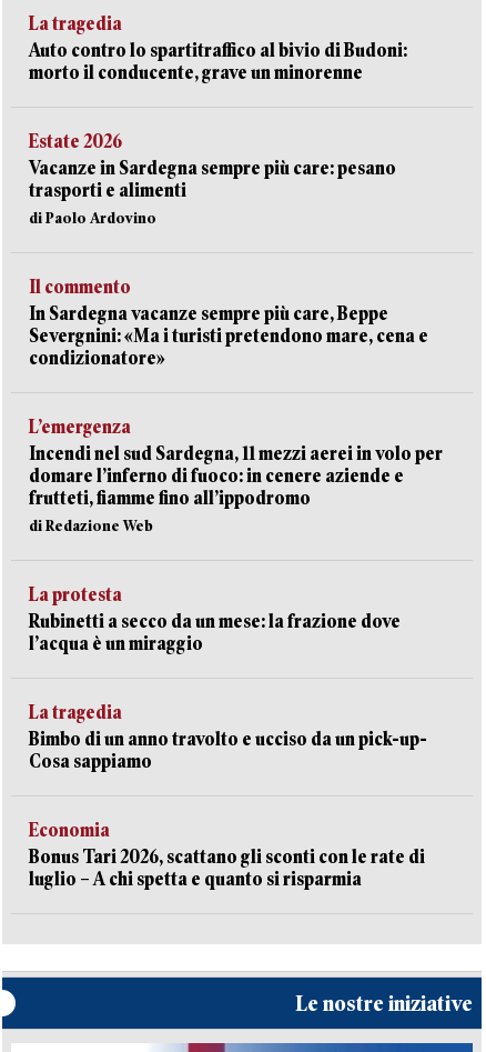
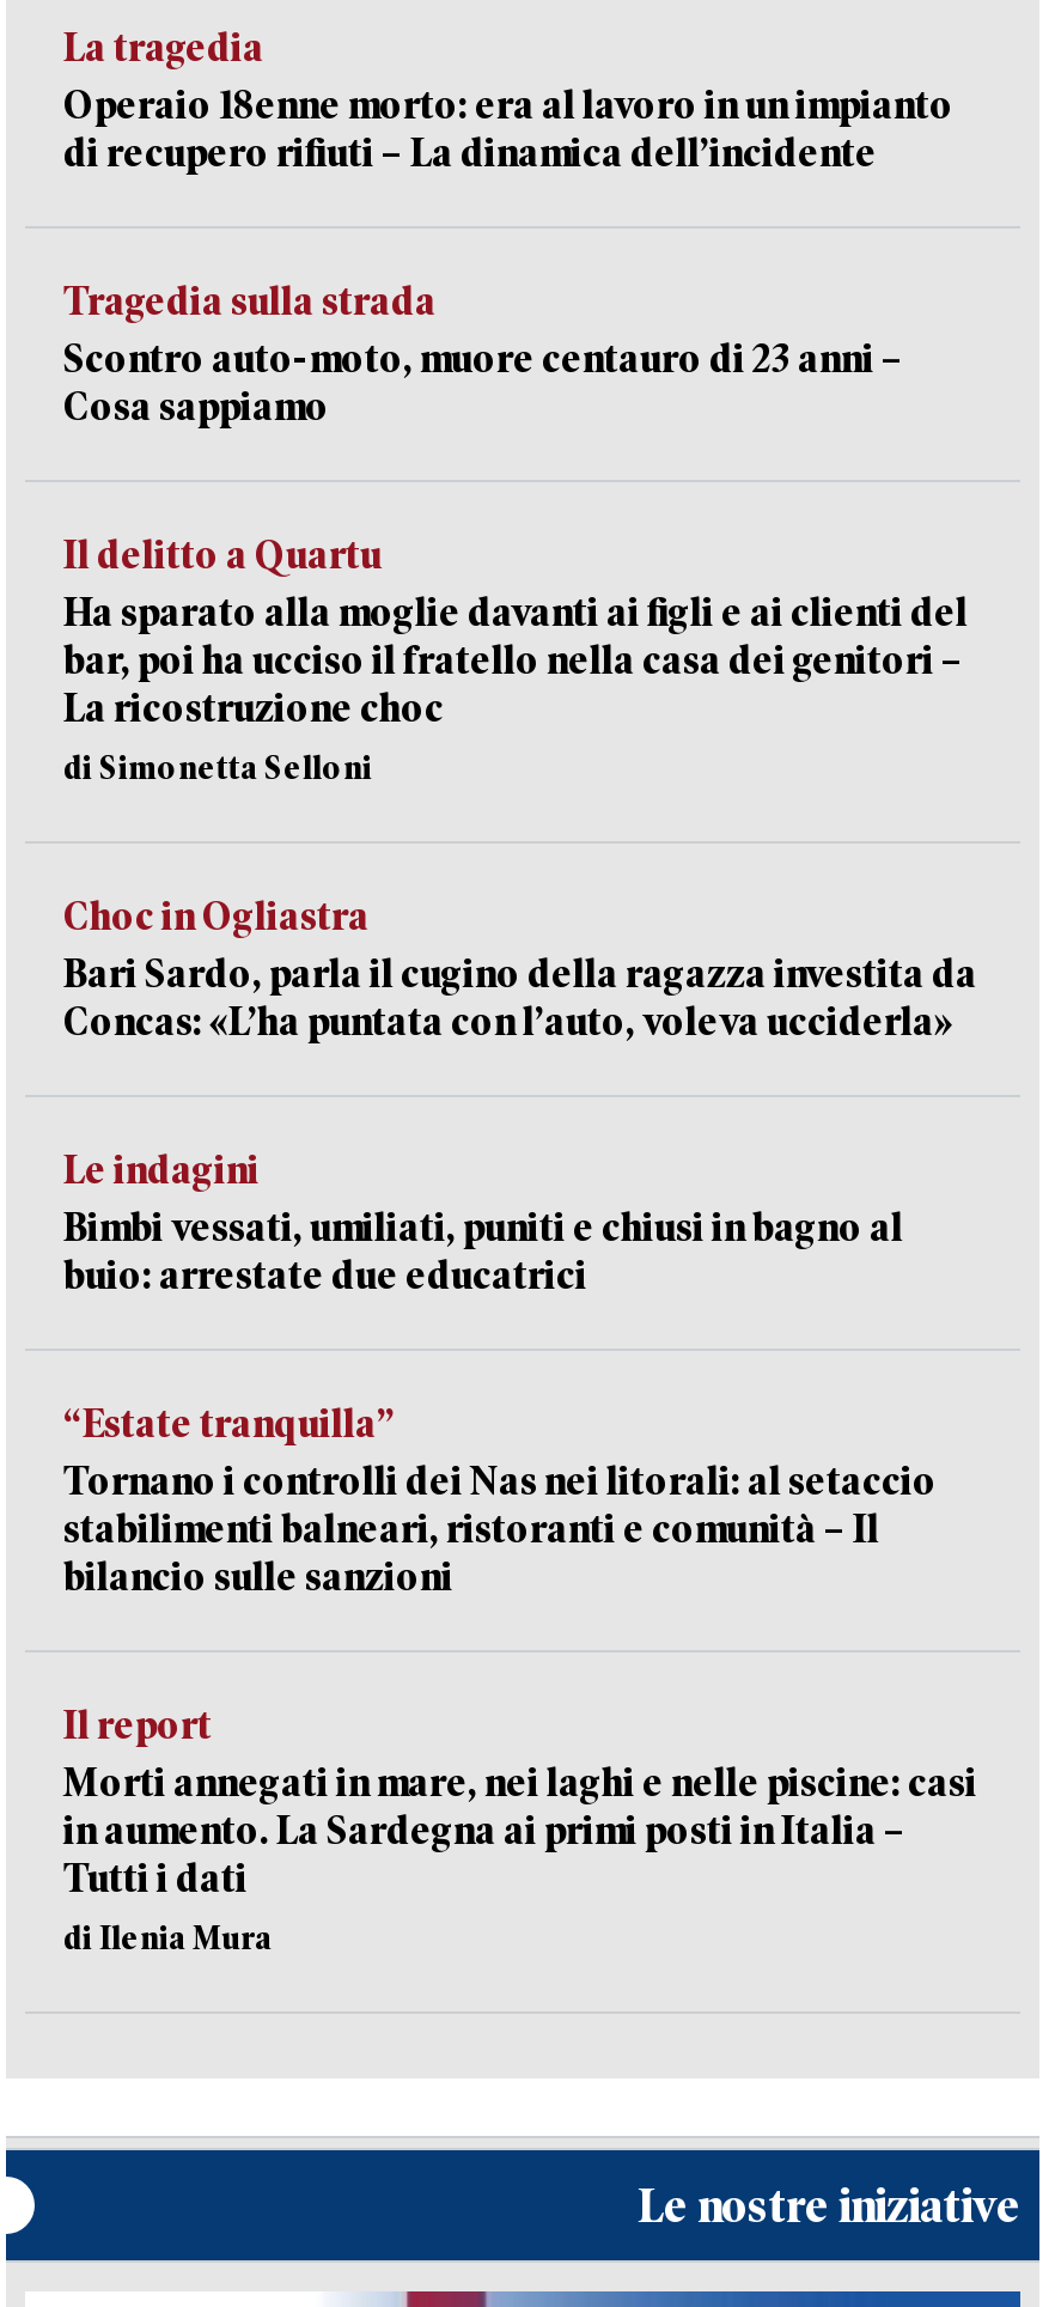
- Auto contro lo spartitraffico al bivio di Budoni:
- morto il conducente, grave un minorenne
- Estate 2026
- Vacanze in Sardegna sempre più care: pesano
- trasporti e alimenti
- di Paolo Ardovino
- Il commento
- In Sardegna vacanze sempre più care, Beppe
- Severgnini: «Ma i turisti pretendono mare, cena e
- condizionatore»
- L’emergenza
- Incendi nel sud Sardegna, 11 mezzi aerei in volo per
- domare l’inferno di fuoco: in cenere aziende e
- frutteti, fiamme fino all’ippodromo
- di Redazione Web
- La protesta
- Rubinetti a secco da un mese: la frazione dove
- l’acqua è un miraggio
- La tragedia
- Bimbo di un anno travolto e ucciso da un pick-up-
+ Operaio 18enne morto: era al lavoro in un impianto
+ di recupero rifiuti – La dinamica dell’incidente
+ Tragedia sulla strada
+ Scontro auto-moto, muore centauro di 23 anni –

moved up: Cosa sappiamo

- Economia
- Bonus Tari 2026, scattano gli sconti con le rate di
- luglio – A chi spetta e quanto si risparmia
+ Il delitto a Quartu
+ Ha sparato alla moglie davanti ai figli e ai clienti del
+ bar, poi ha ucciso il fratello nella casa dei genitori –
+ La ricostruzione choc
+ di Simonetta Selloni
+ Choc in Ogliastra
+ Bari Sardo, parla il cugino della ragazza investita da
+ Concas: «L’ha puntata con l’auto, voleva ucciderla»
+ Le indagini
+ Bimbi vessati, umiliati, puniti e chiusi in bagno al
+ buio: arrestate due educatrici
+ “Estate tranquilla”
+ Tornano i controlli dei Nas nei litorali: al setaccio
+ stabilimenti balneari, ristoranti e comunità – Il
+ bilancio sulle sanzioni
+ Il report
+ Morti annegati in mare, nei laghi e nelle piscine: casi
+ in aumento. La Sardegna ai primi posti in Italia –
+ Tutti i dati
+ di Ilenia Mura
